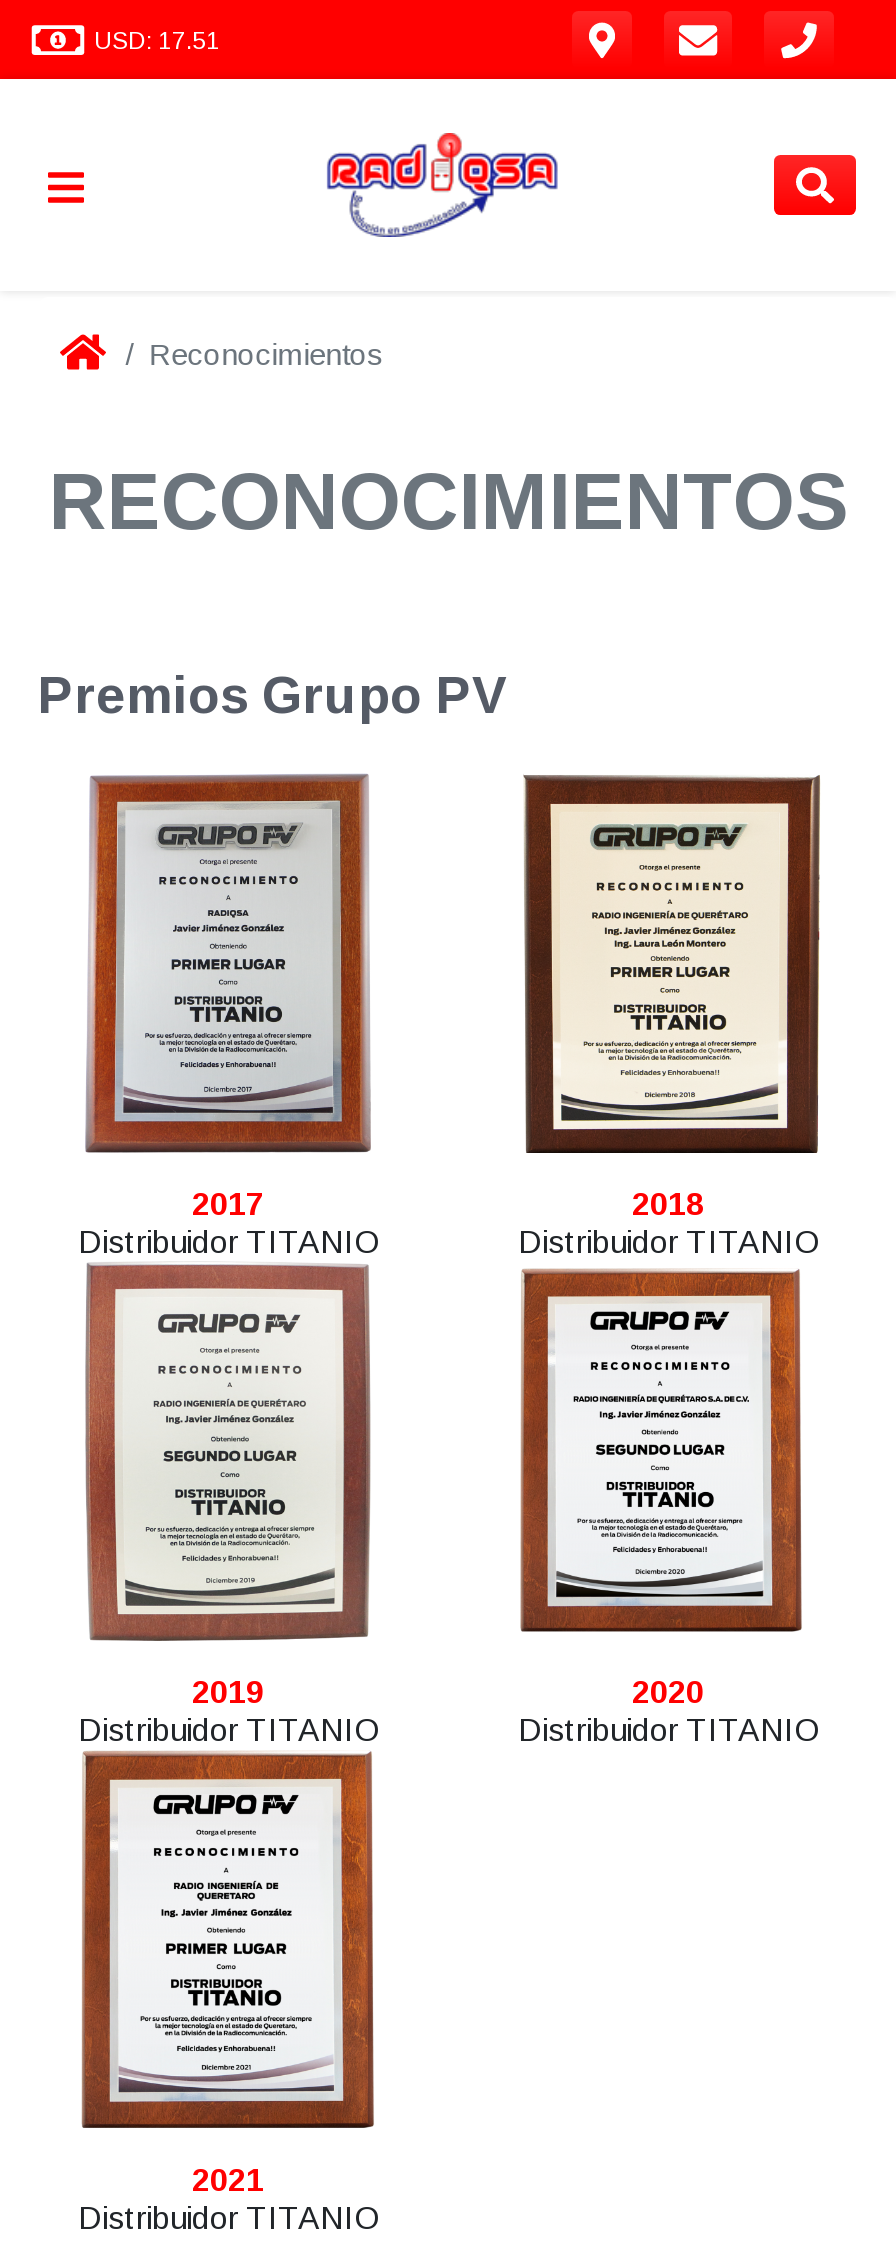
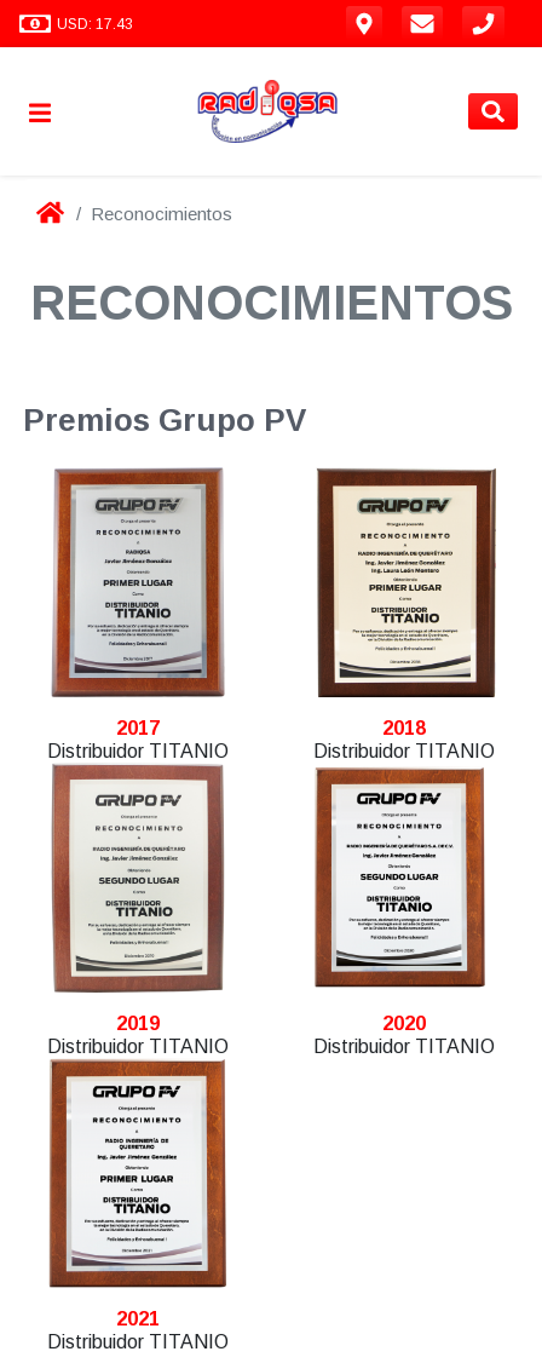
- USD: 17.51
+ USD: 17.43
